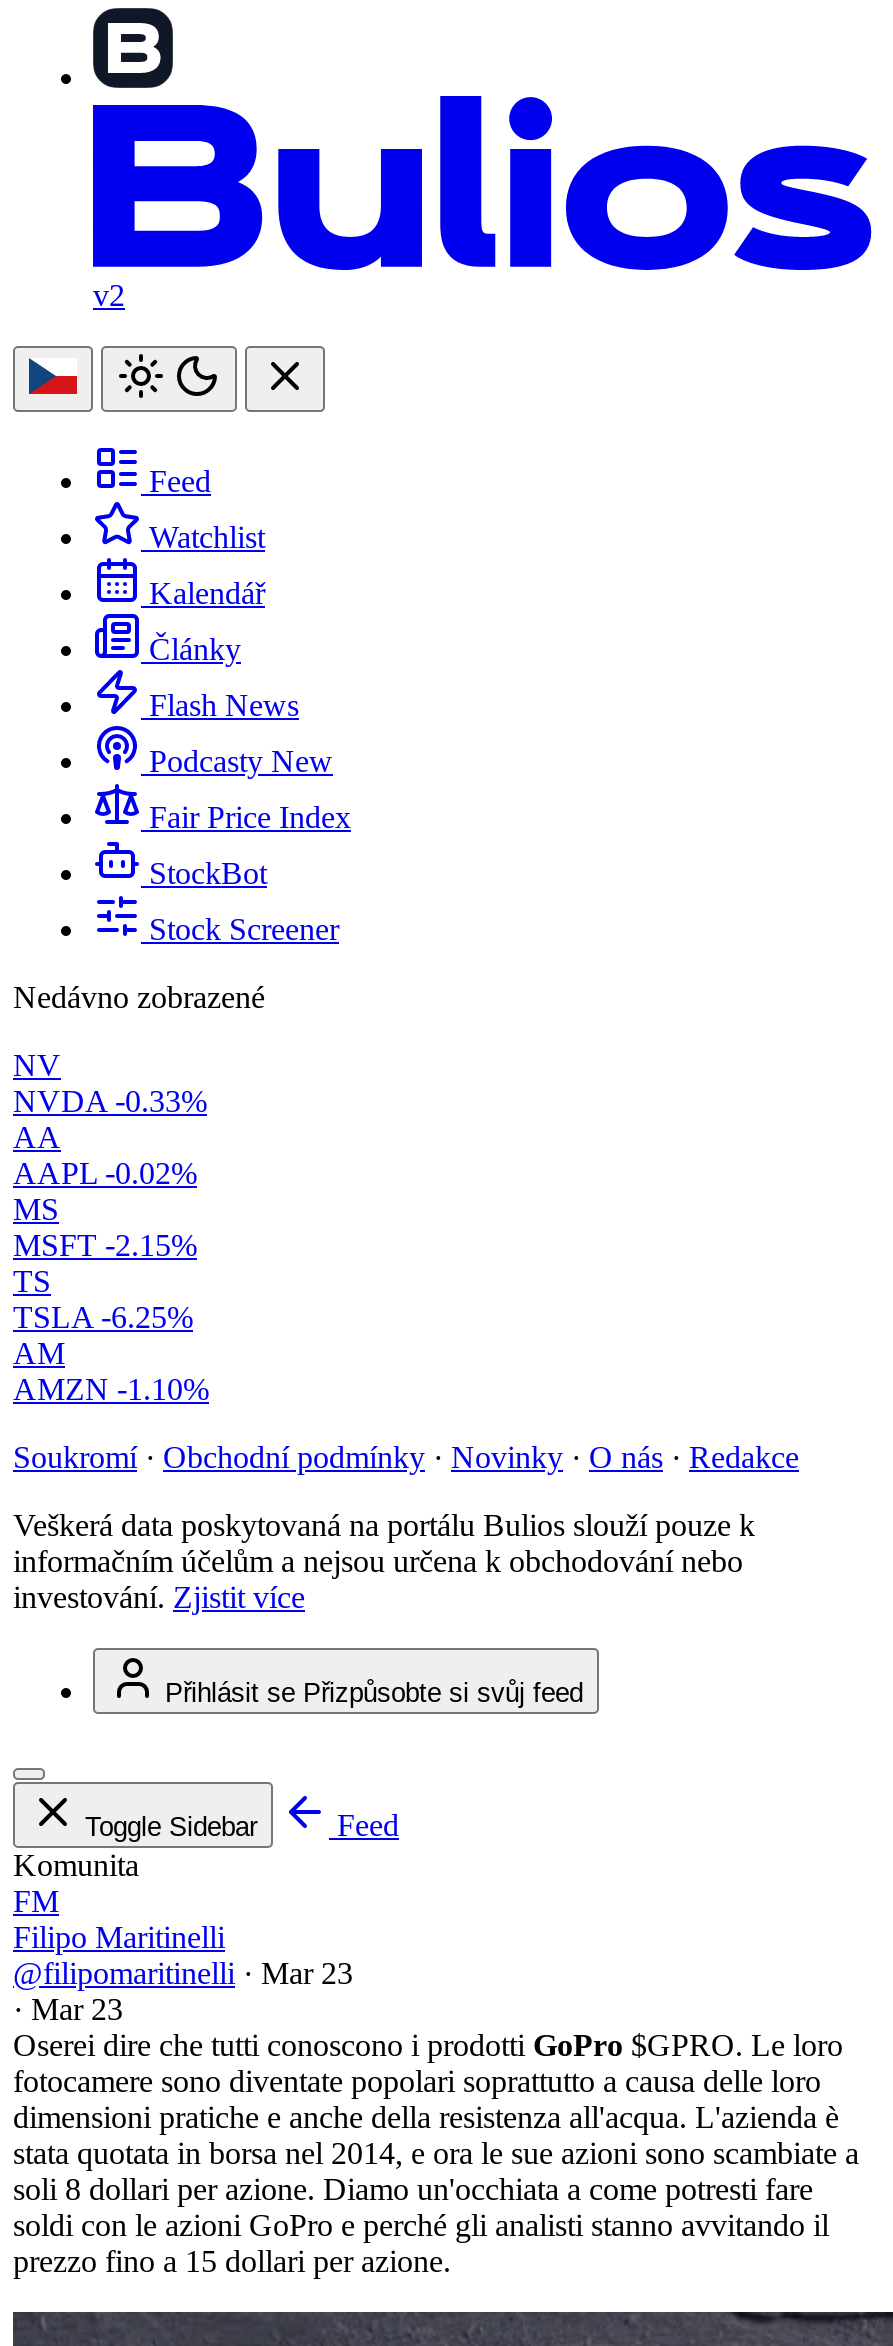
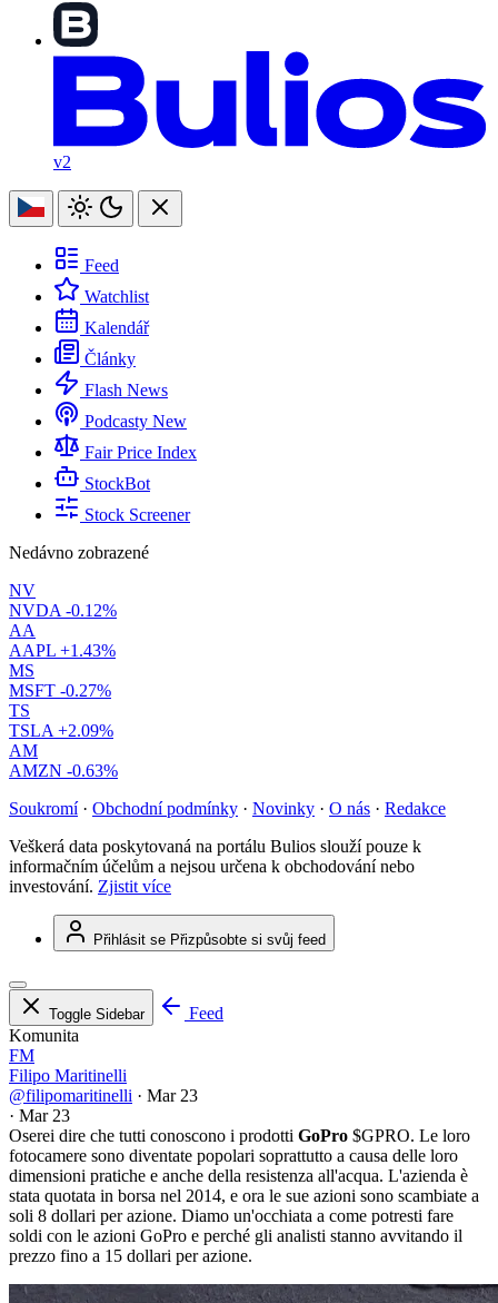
- NVDA -0.33%
+ NVDA -0.12%

- AAPL -0.02%
+ AAPL +1.43%

- MSFT -2.15%
+ MSFT -0.27%

- TSLA -6.25%
+ TSLA +2.09%

- AMZN -1.10%
+ AMZN -0.63%
